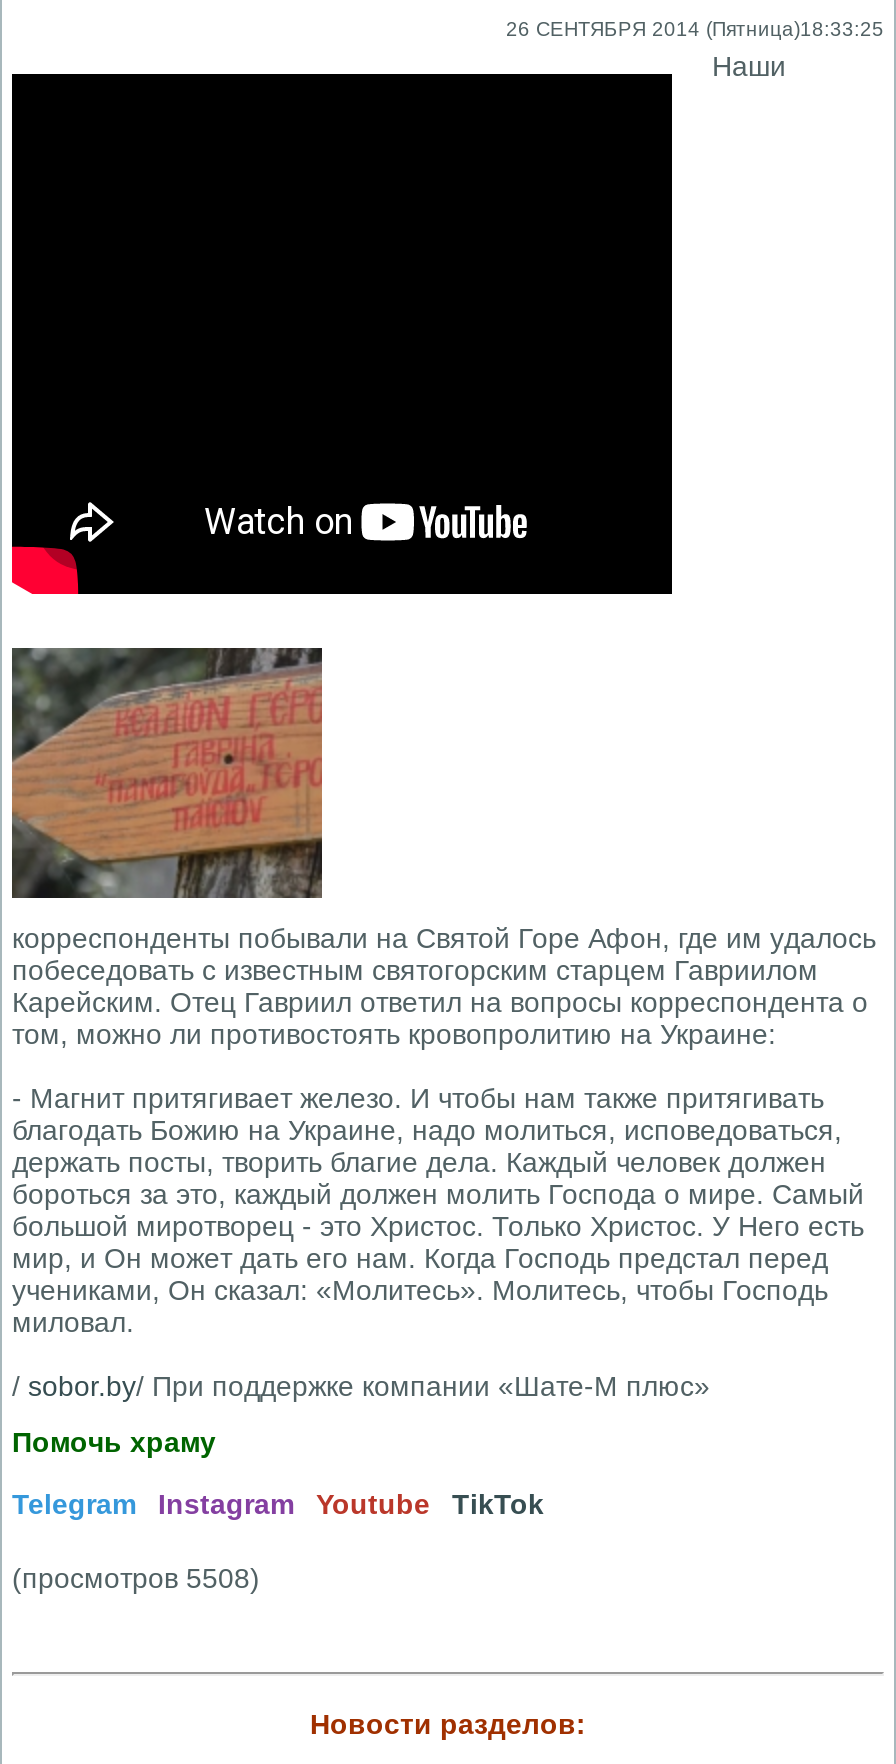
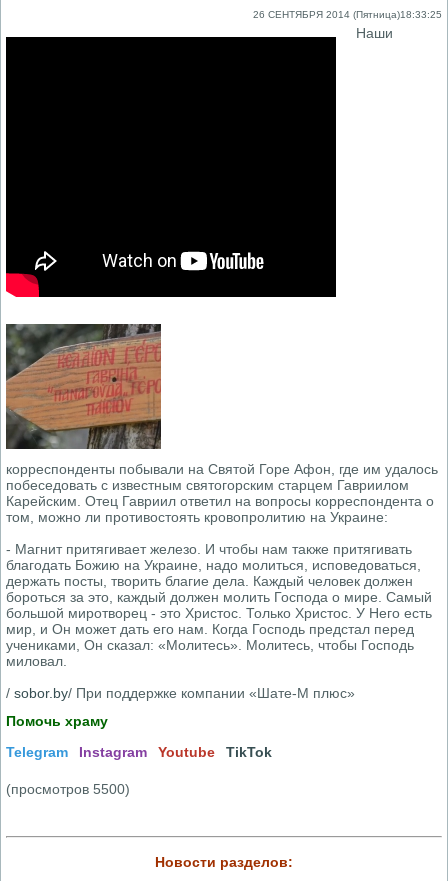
- (просмотров 5508)
+ (просмотров 5500)
